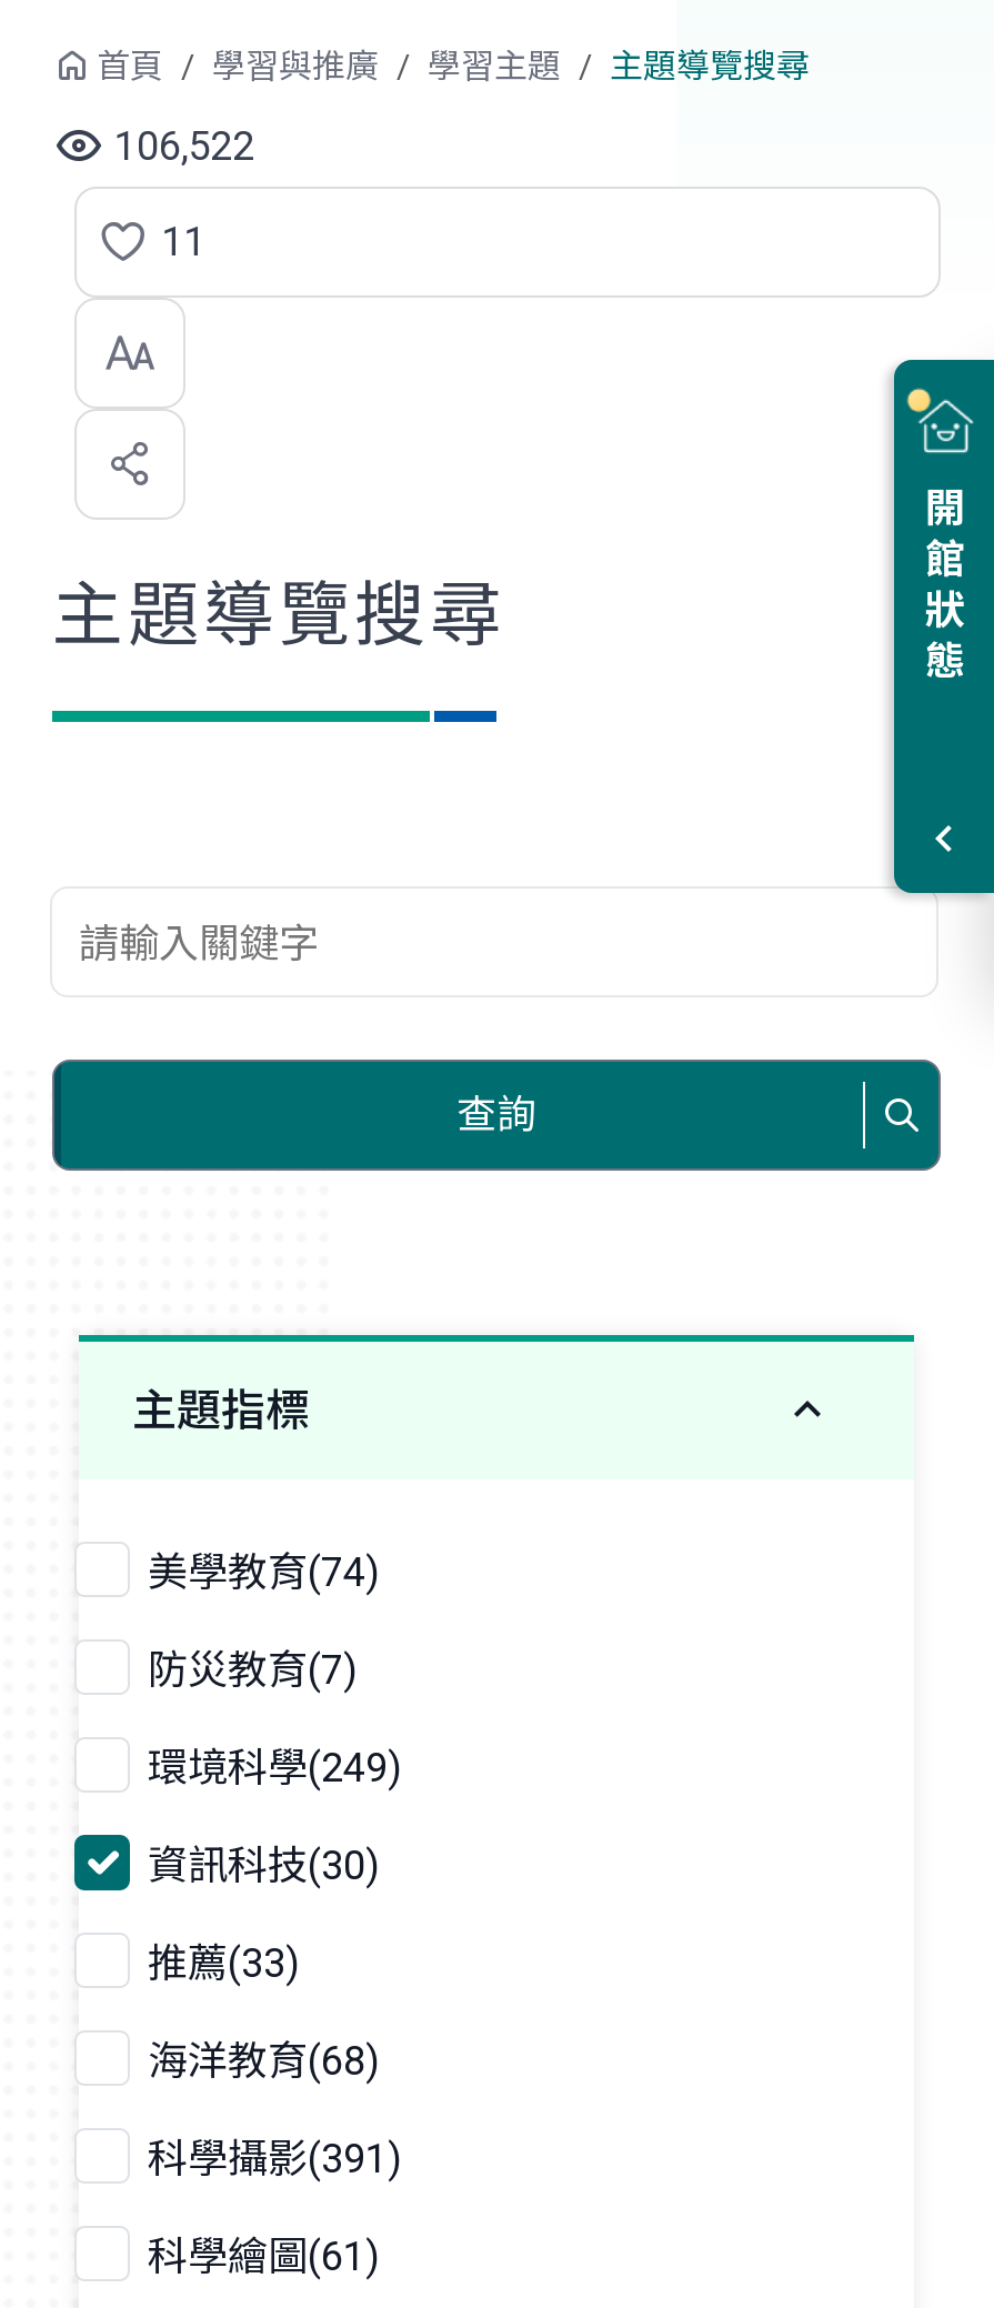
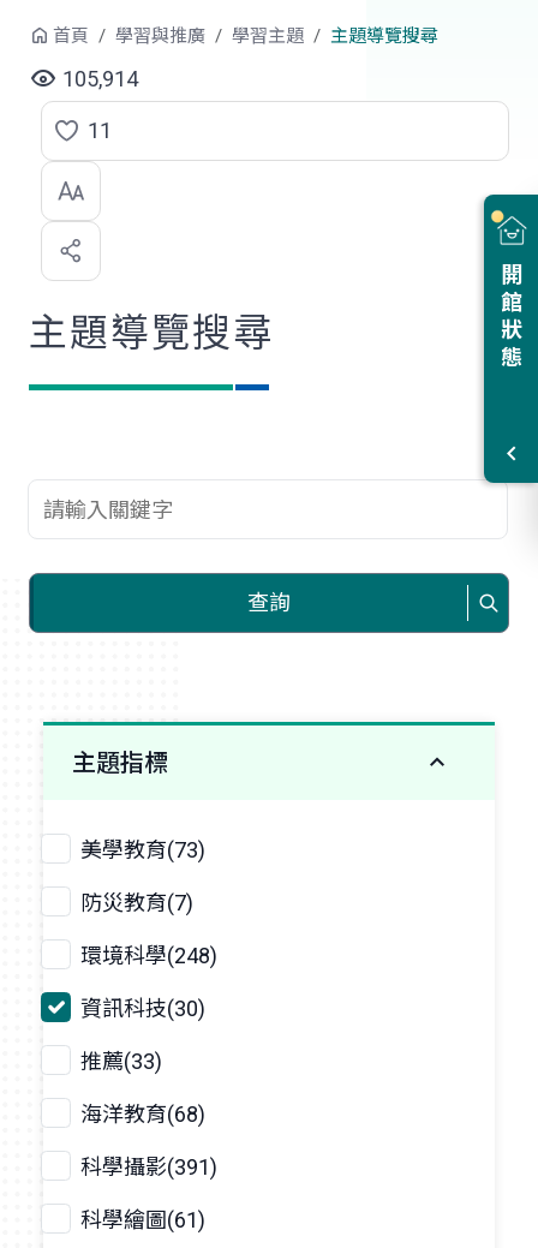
- 106,522
+ 105,914

- 美學教育(74)
+ 美學教育(73)

- 環境科學(249)
+ 環境科學(248)
